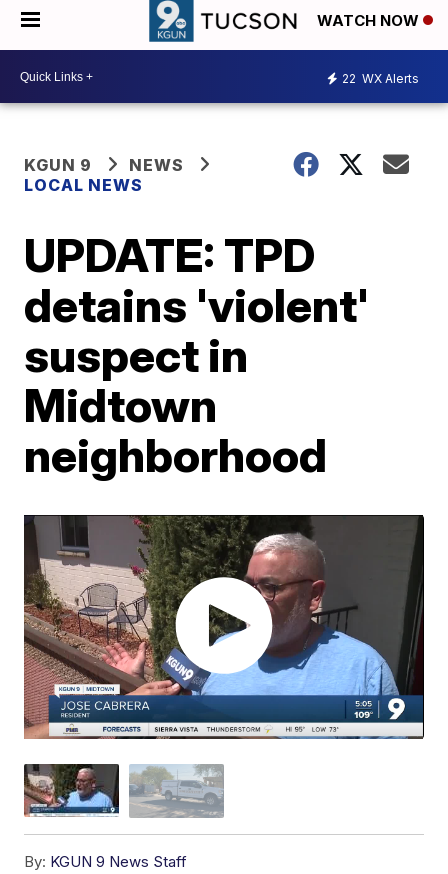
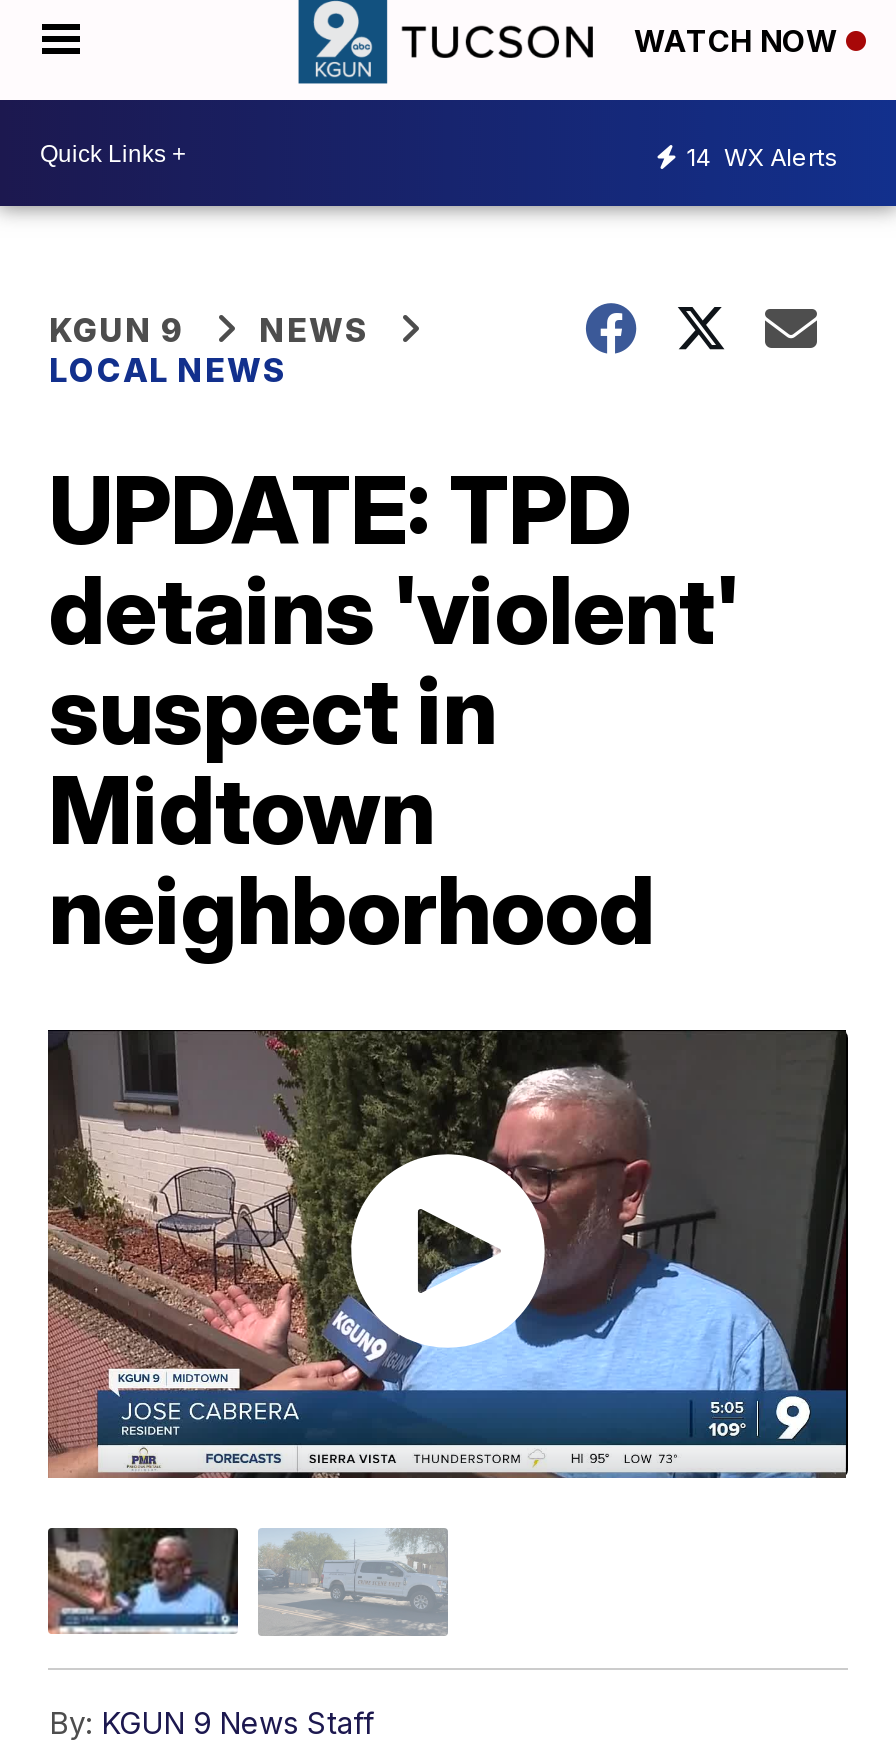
- 22 WX Alerts
+ 14 WX Alerts
